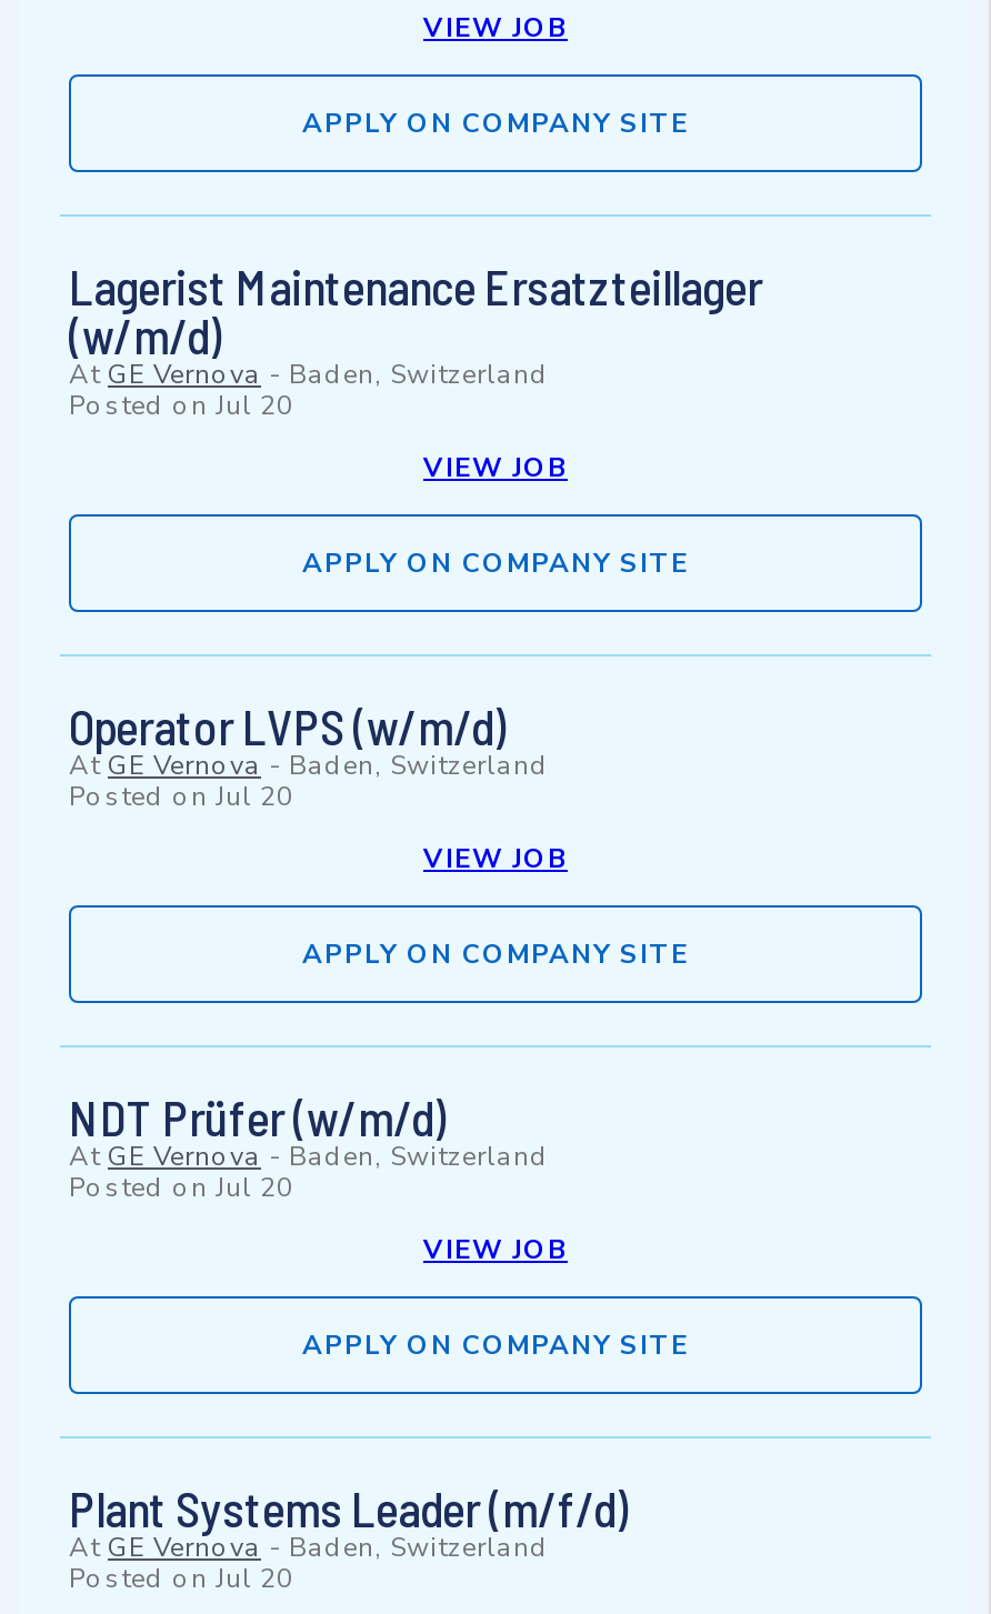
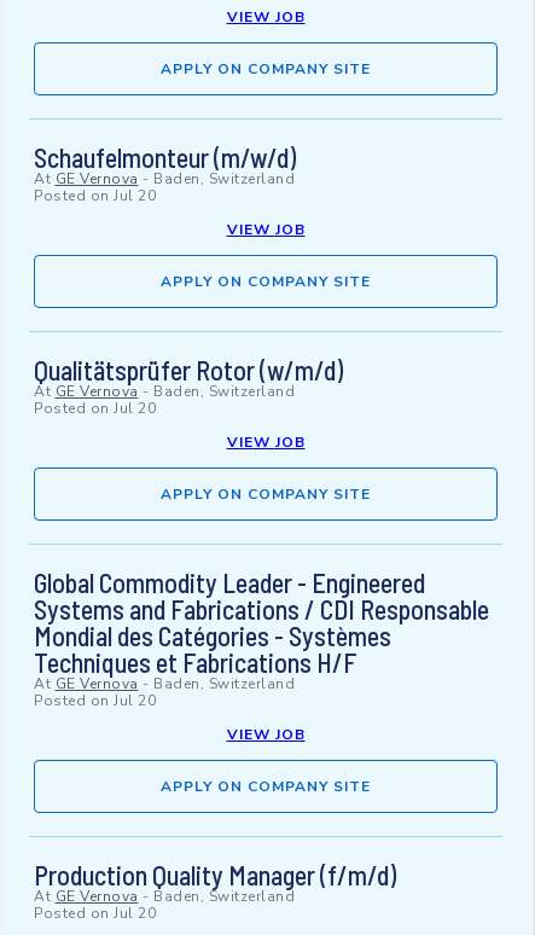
- Lagerist Maintenance Ersatzteillager
- (w/m/d)
+ Schaufelmonteur (m/w/d)

moved up: At GE Vernova - Baden, Switzerland | Posted onJul 20 | VIEW JOB | APPLY ON COMPANY SITE

- Operator LVPS (w/m/d)
+ Qualitätsprüfer Rotor (w/m/d)

moved up: At GE Vernova - Baden, Switzerland | Posted onJul 20 | VIEW JOB | APPLY ON COMPANY SITE

- NDT Prüfer (w/m/d)
+ Global Commodity Leader - Engineered
+ Systems and Fabrications / CDI Responsable
+ Mondial des Catégories - Systèmes
+ Techniques et Fabrications H/F

- Plant Systems Leader (m/f/d)
+ Production Quality Manager (f/m/d)
